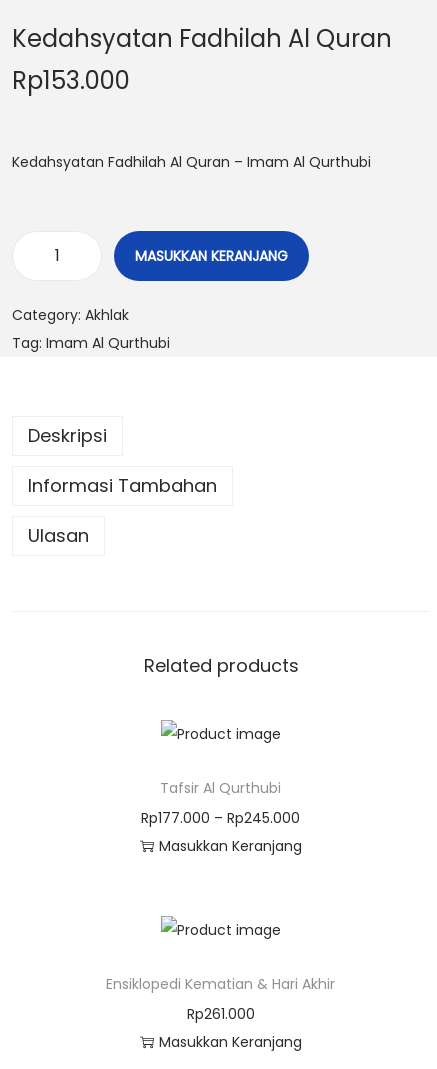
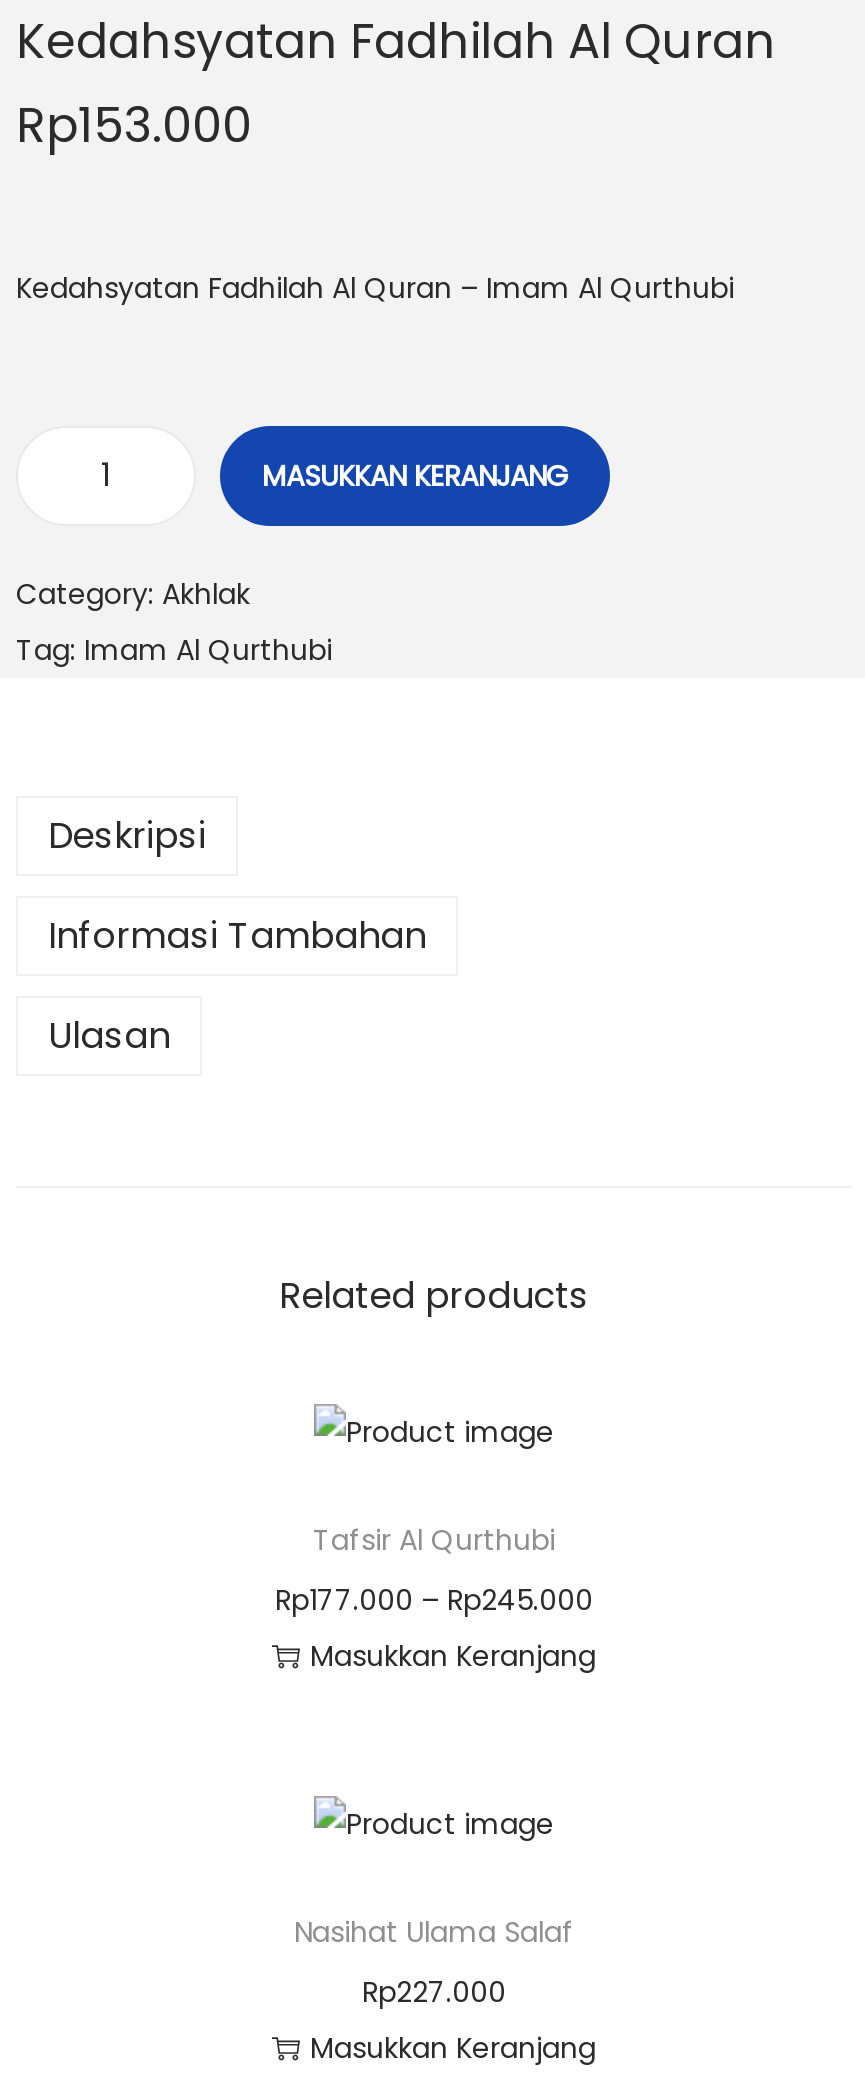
- Ensiklopedi Kematian & Hari Akhir
+ Nasihat Ulama Salaf

- Rp261.000
+ Rp227.000
